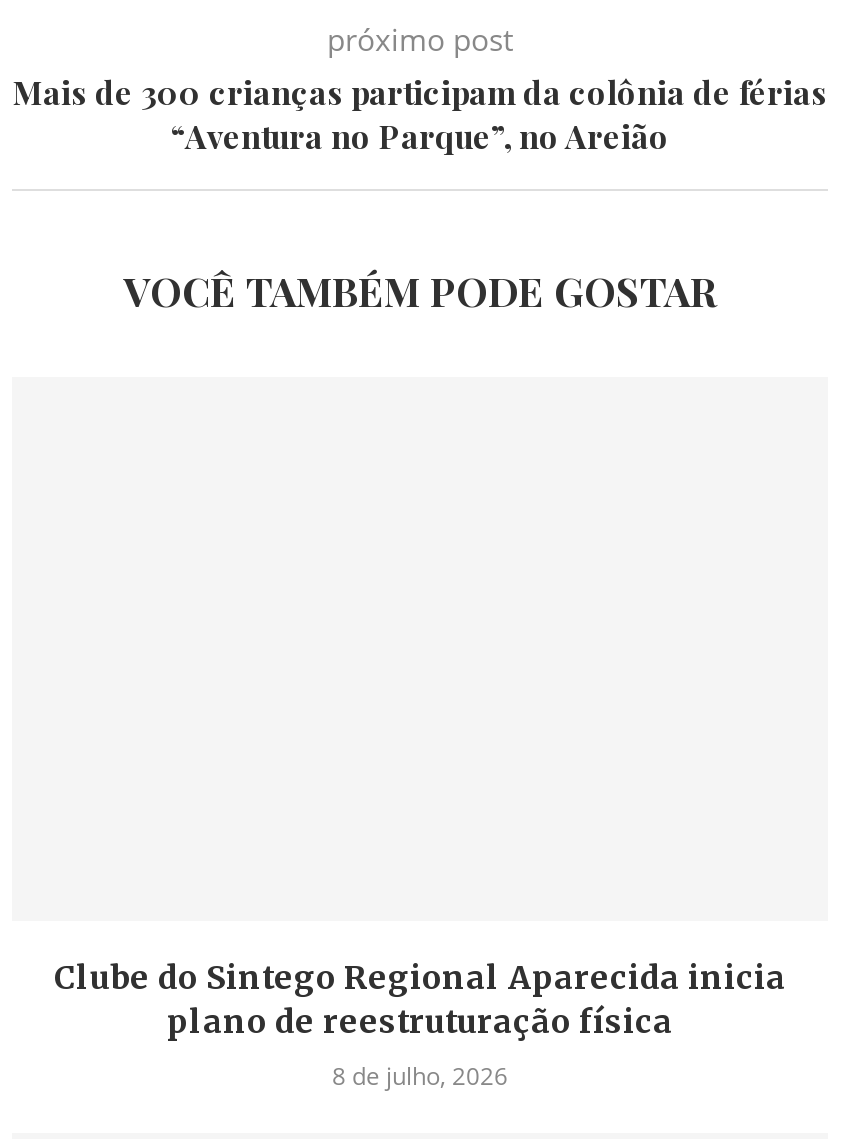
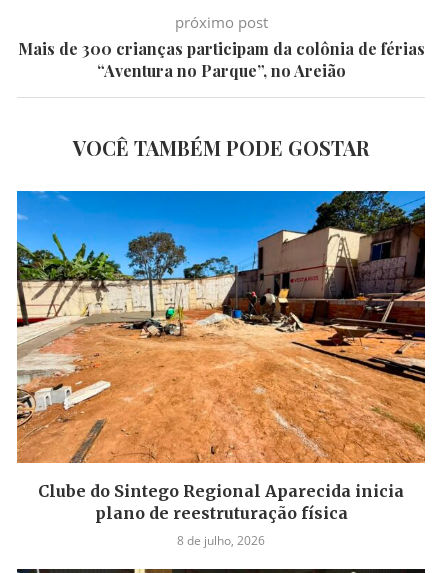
+ [image]
